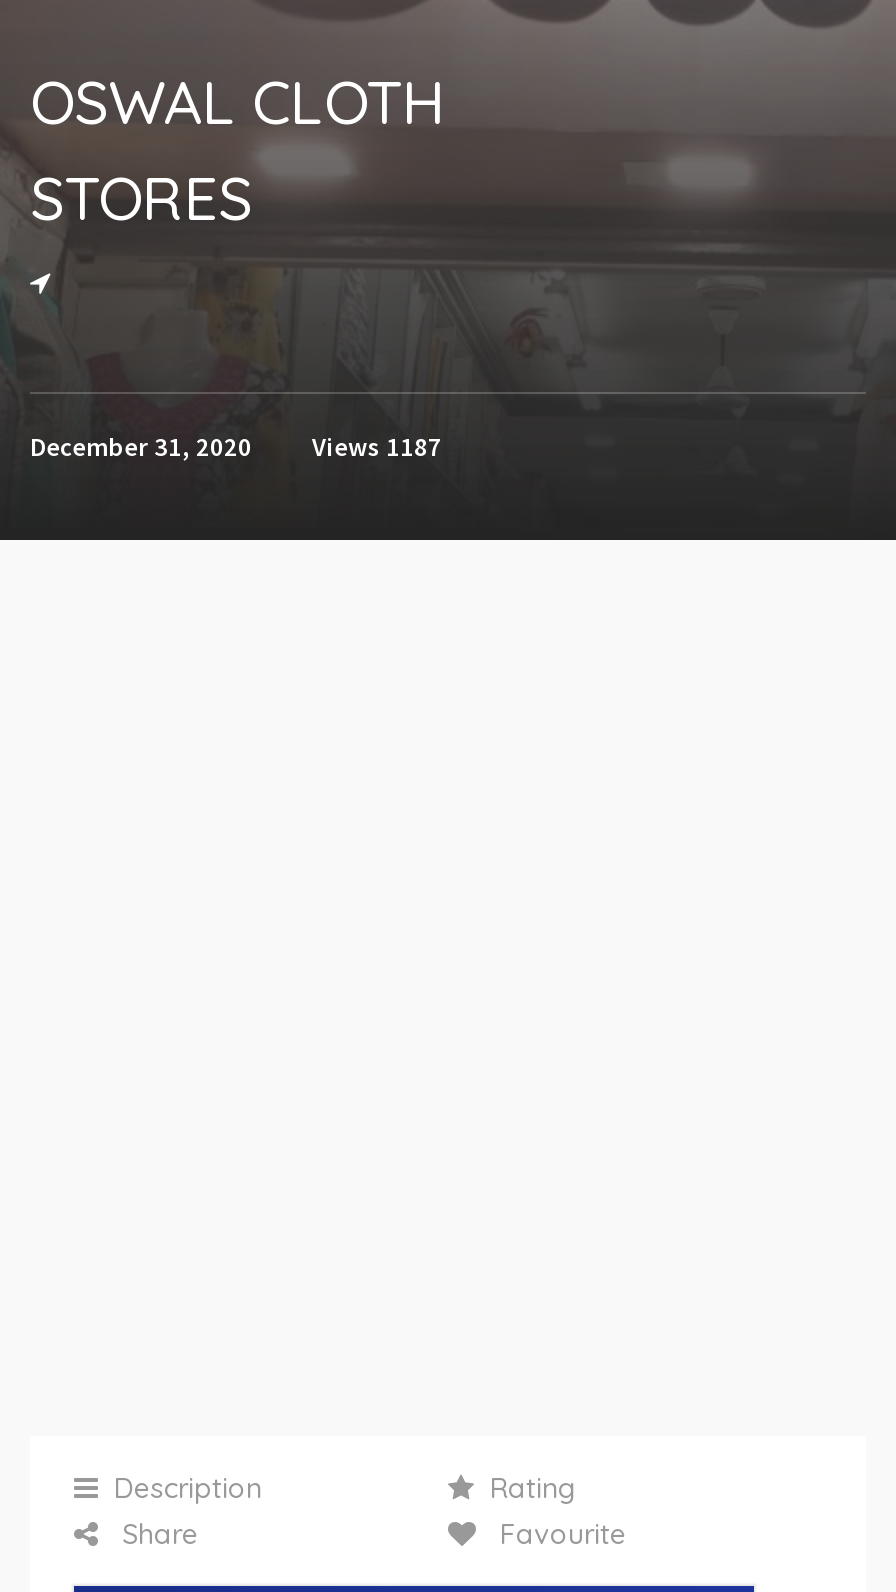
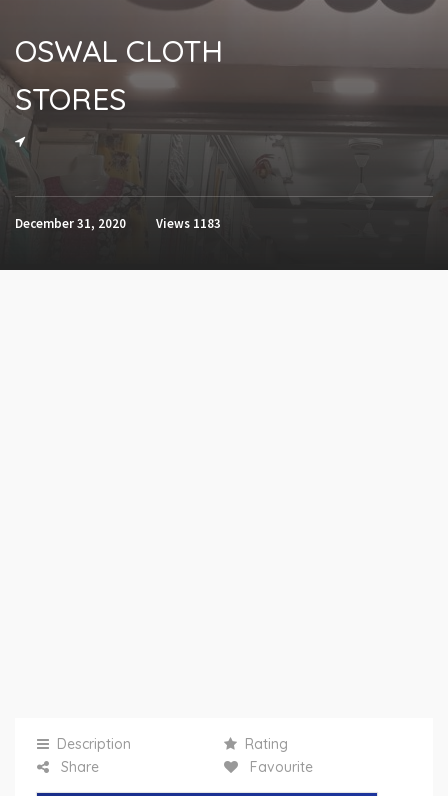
- December 31, 2020 Views 1187
+ December 31, 2020 Views 1183
